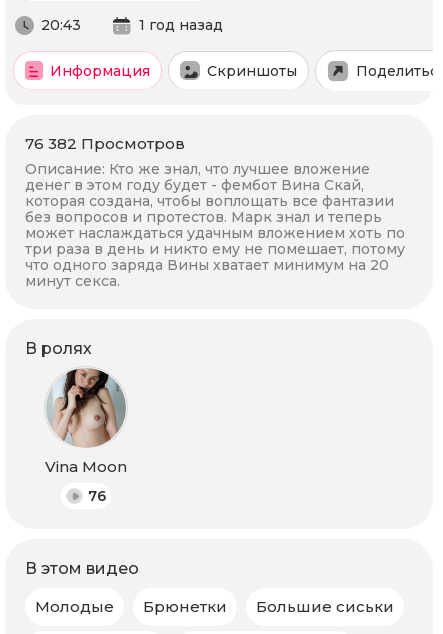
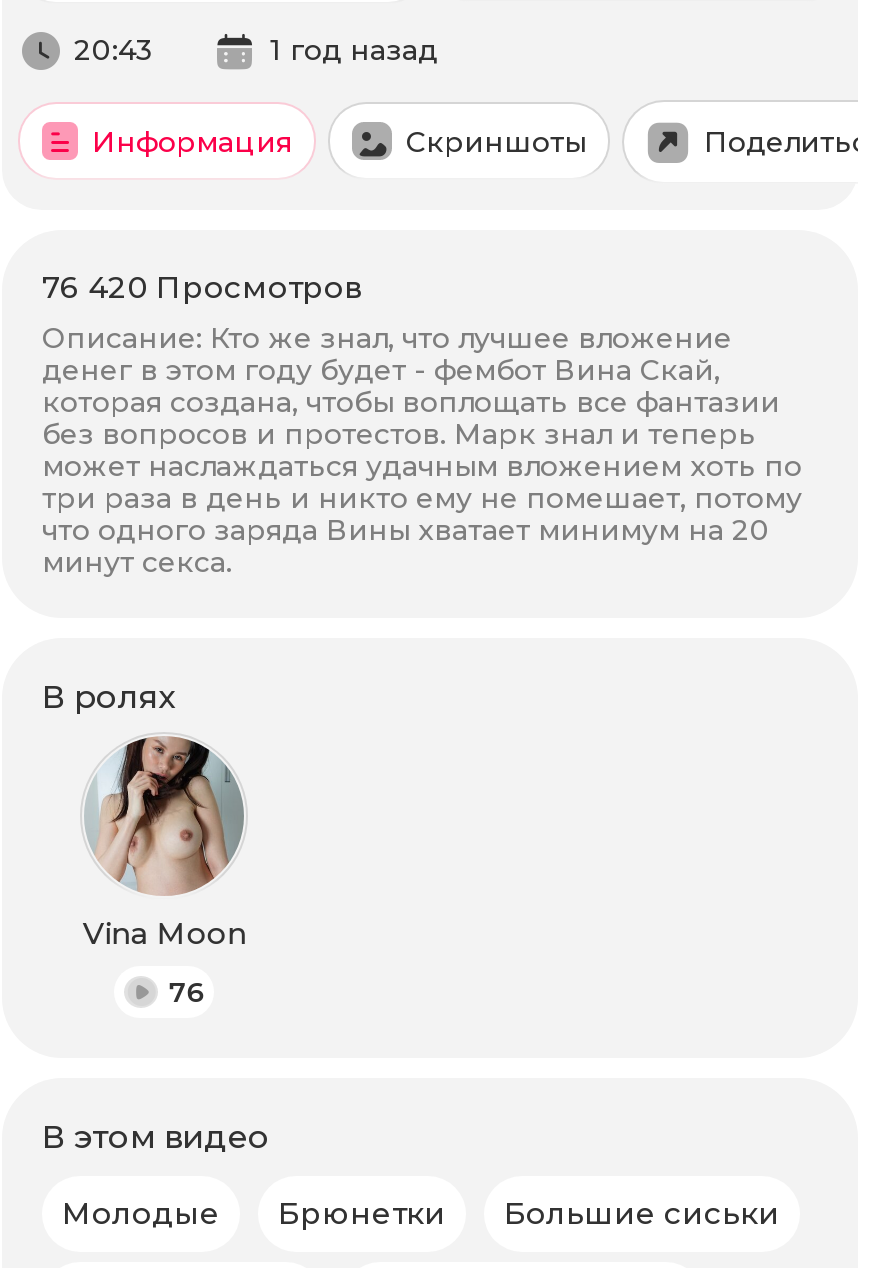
- 76 382 Просмотров
+ 76 420 Просмотров
